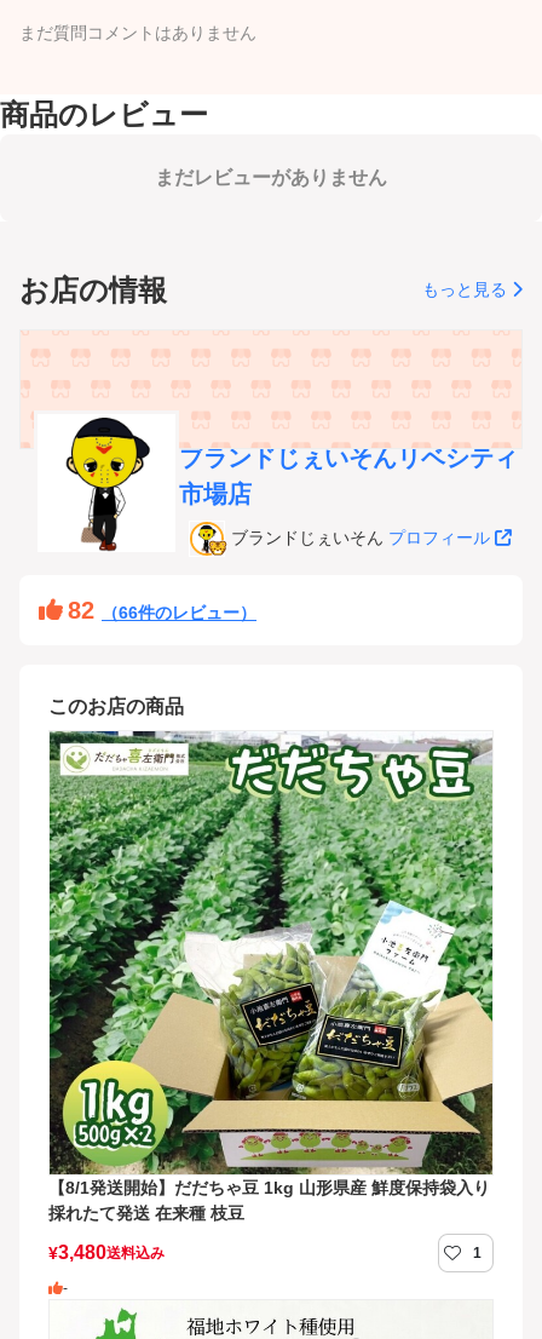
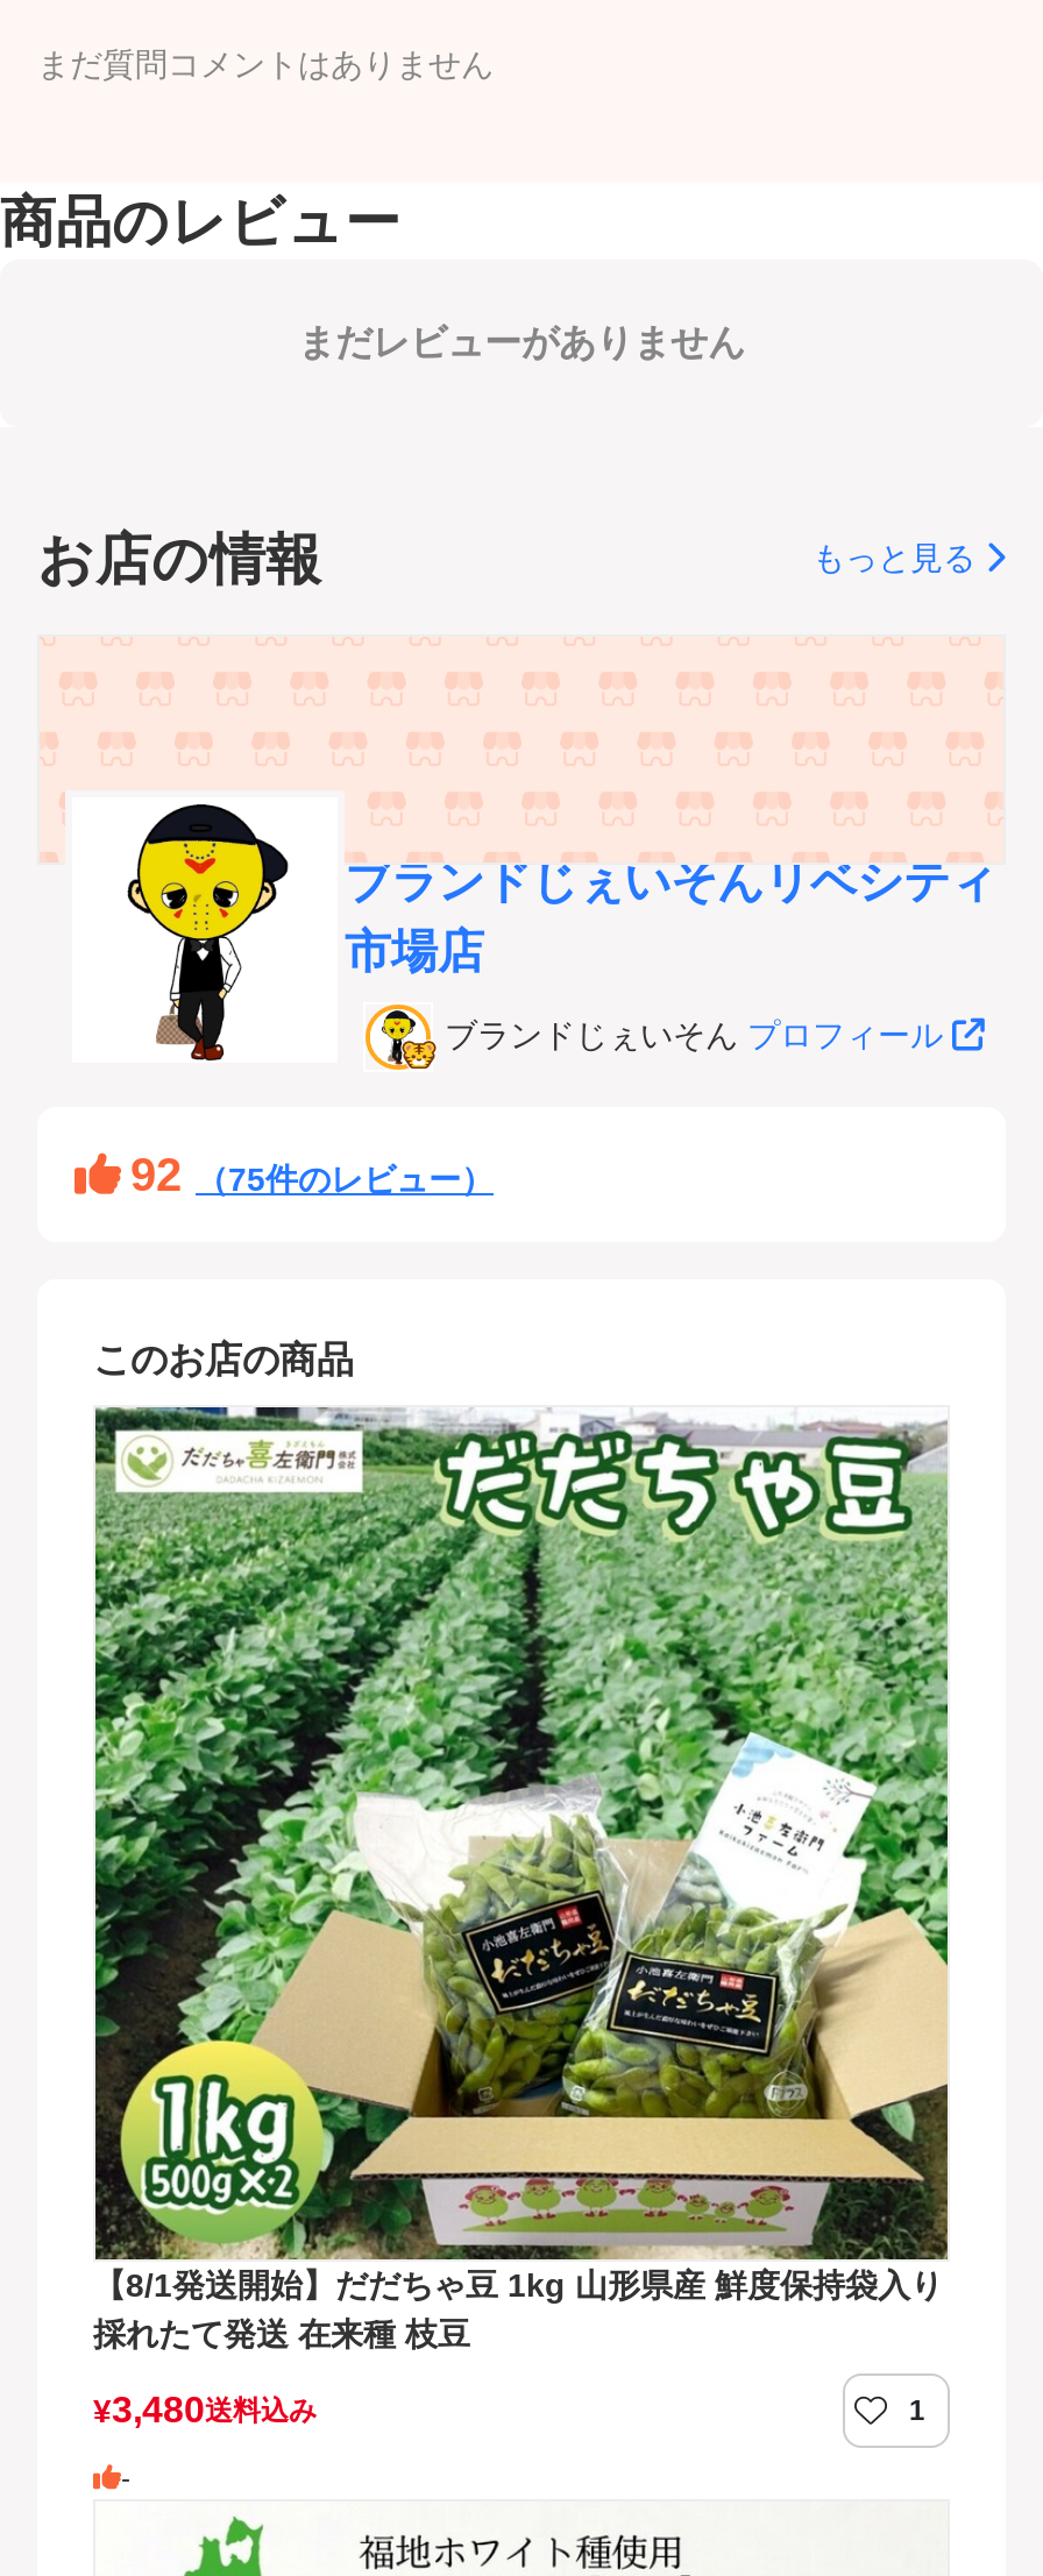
- 82（66件のレビュー）
+ 92（75件のレビュー）
